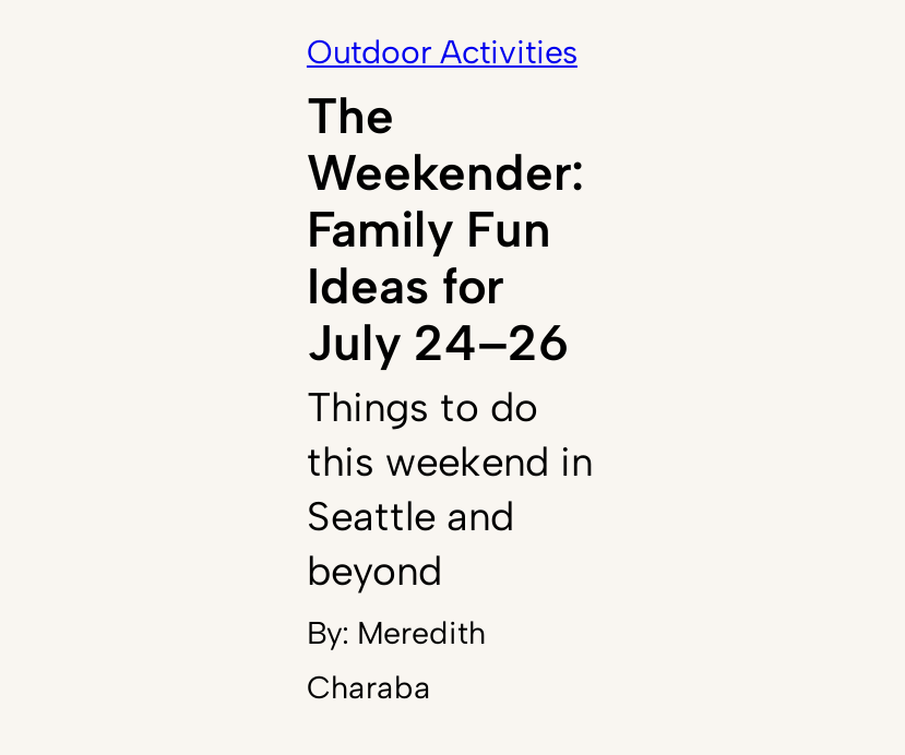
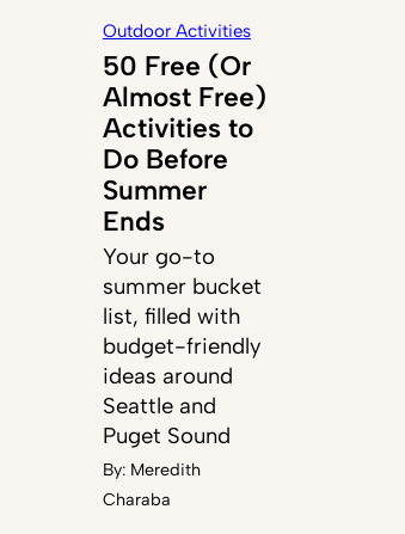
- The
- Weekender:
- Family Fun
- Ideas for
- July 24–26
- Things to do
- this weekend in
+ 50 Free (Or
+ Almost Free)
+ Activities to
+ Do Before
+ Summer
+ Ends
+ Your go-to
+ summer bucket
+ list, filled with
+ budget-friendly
+ ideas around

- beyond
+ Puget Sound
